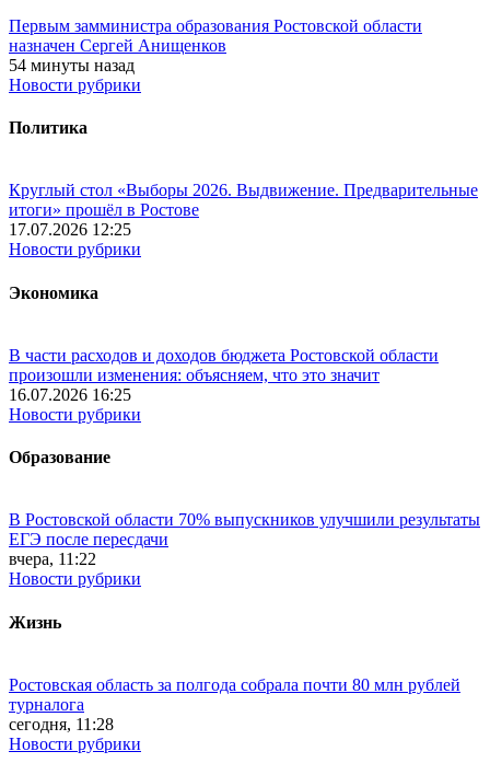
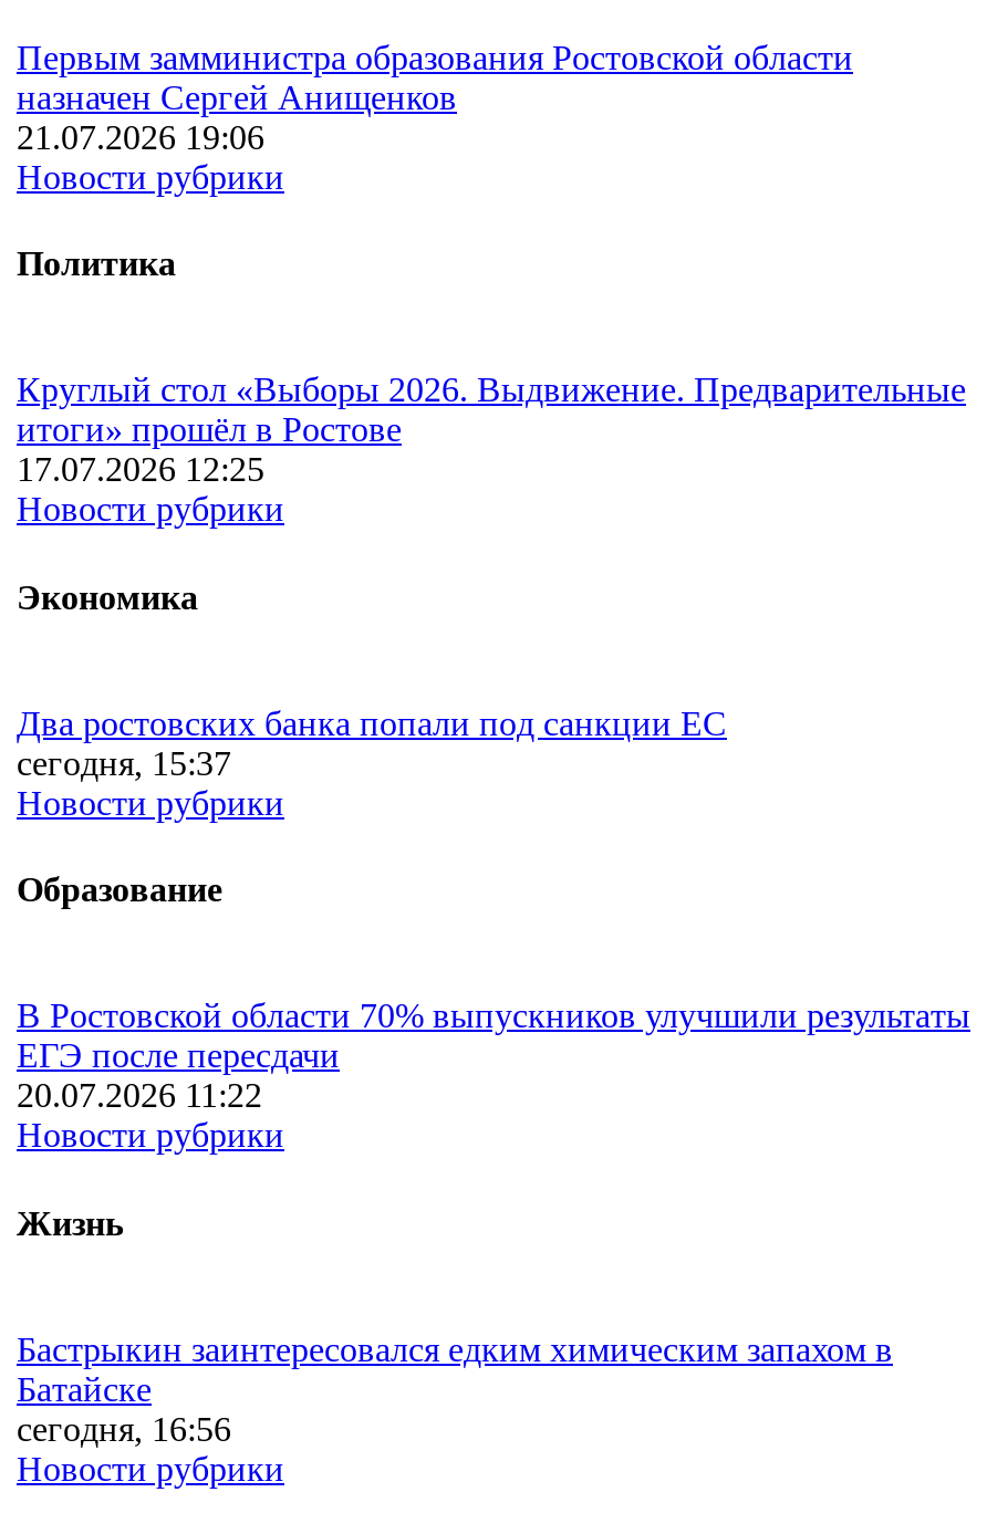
- 54 минуты назад
+ 21.07.2026 19:06

- В части расходов и доходов бюджета Ростовской области
- произошли изменения: объясняем, что это значит
- 16.07.2026 16:25
+ Два ростовских банка попали под санкции ЕС
+ сегодня, 15:37

- вчера, 11:22
+ 20.07.2026 11:22

- Ростовская область за полгода собрала почти 80 млн рублей
- турналога
- сегодня, 11:28
+ Бастрыкин заинтересовался едким химическим запахом в
+ Батайске
+ сегодня, 16:56
